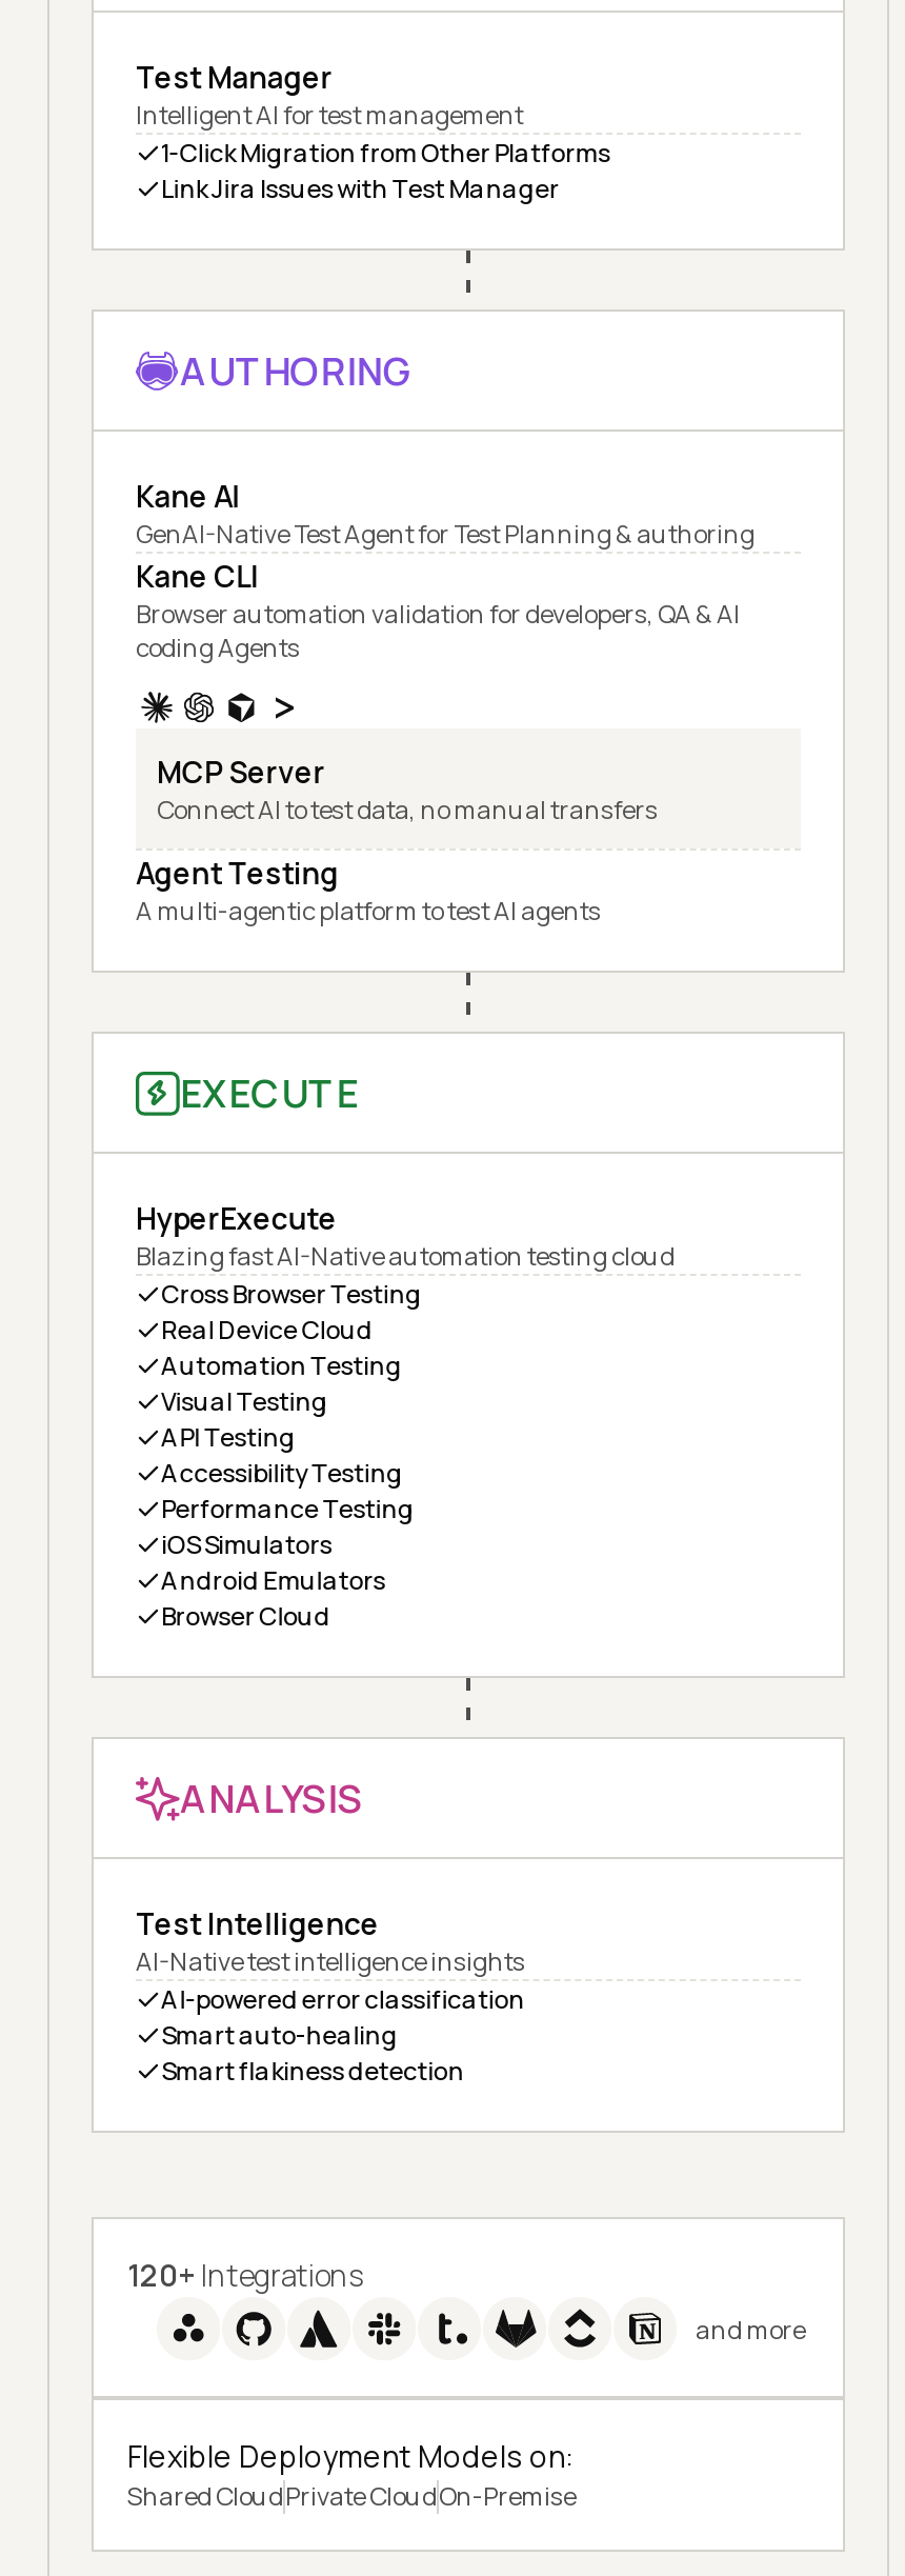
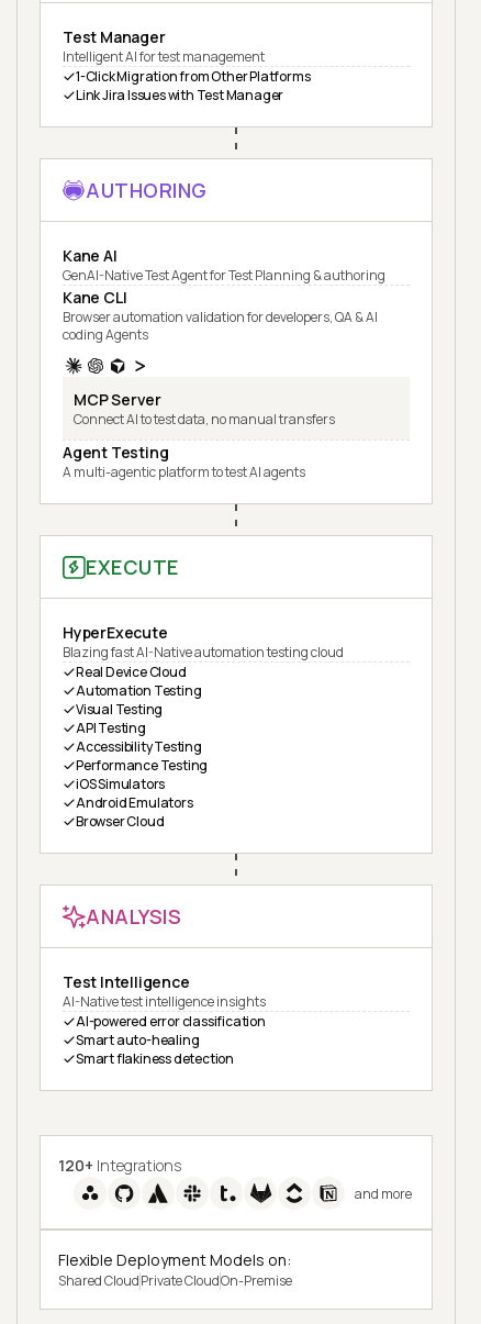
- Cross Browser Testing
